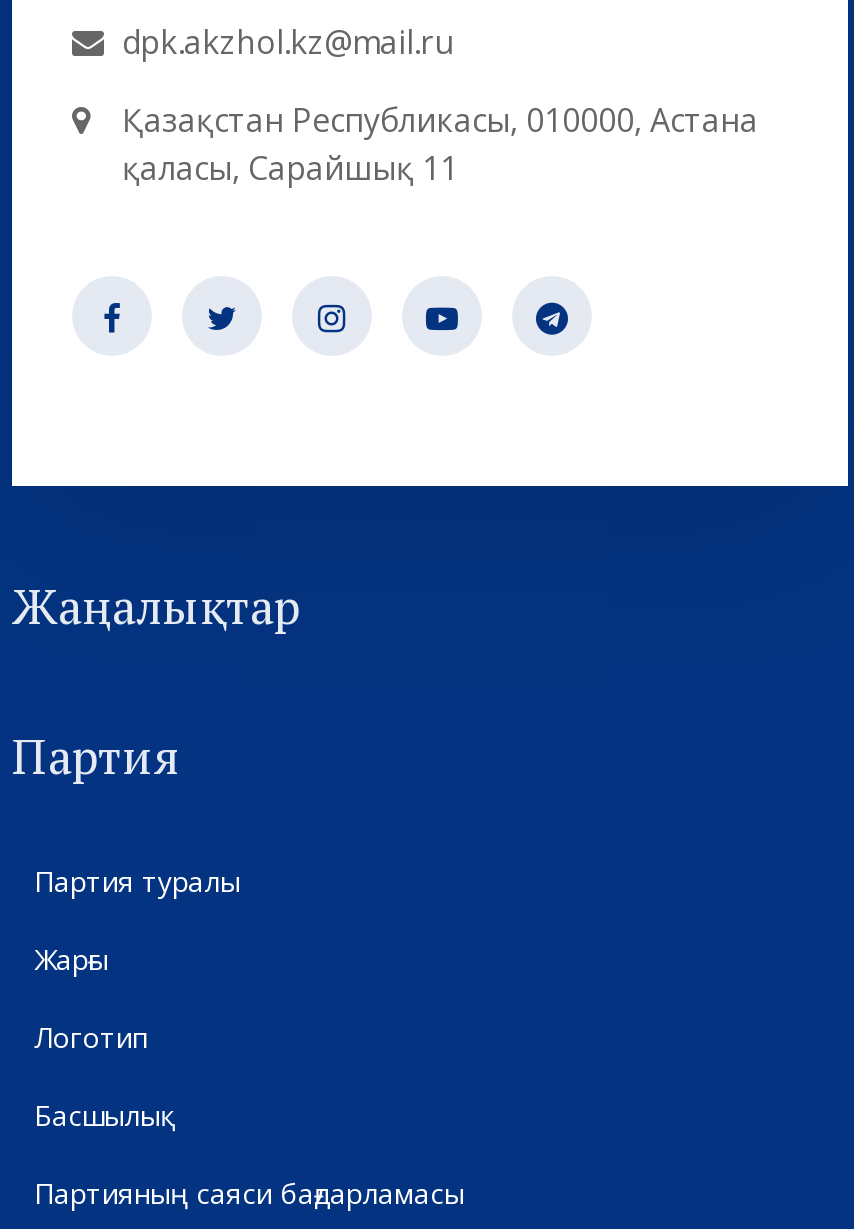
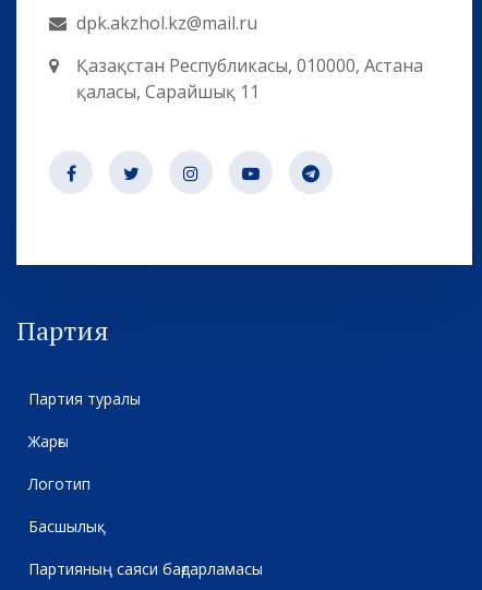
- Жаңалықтар
